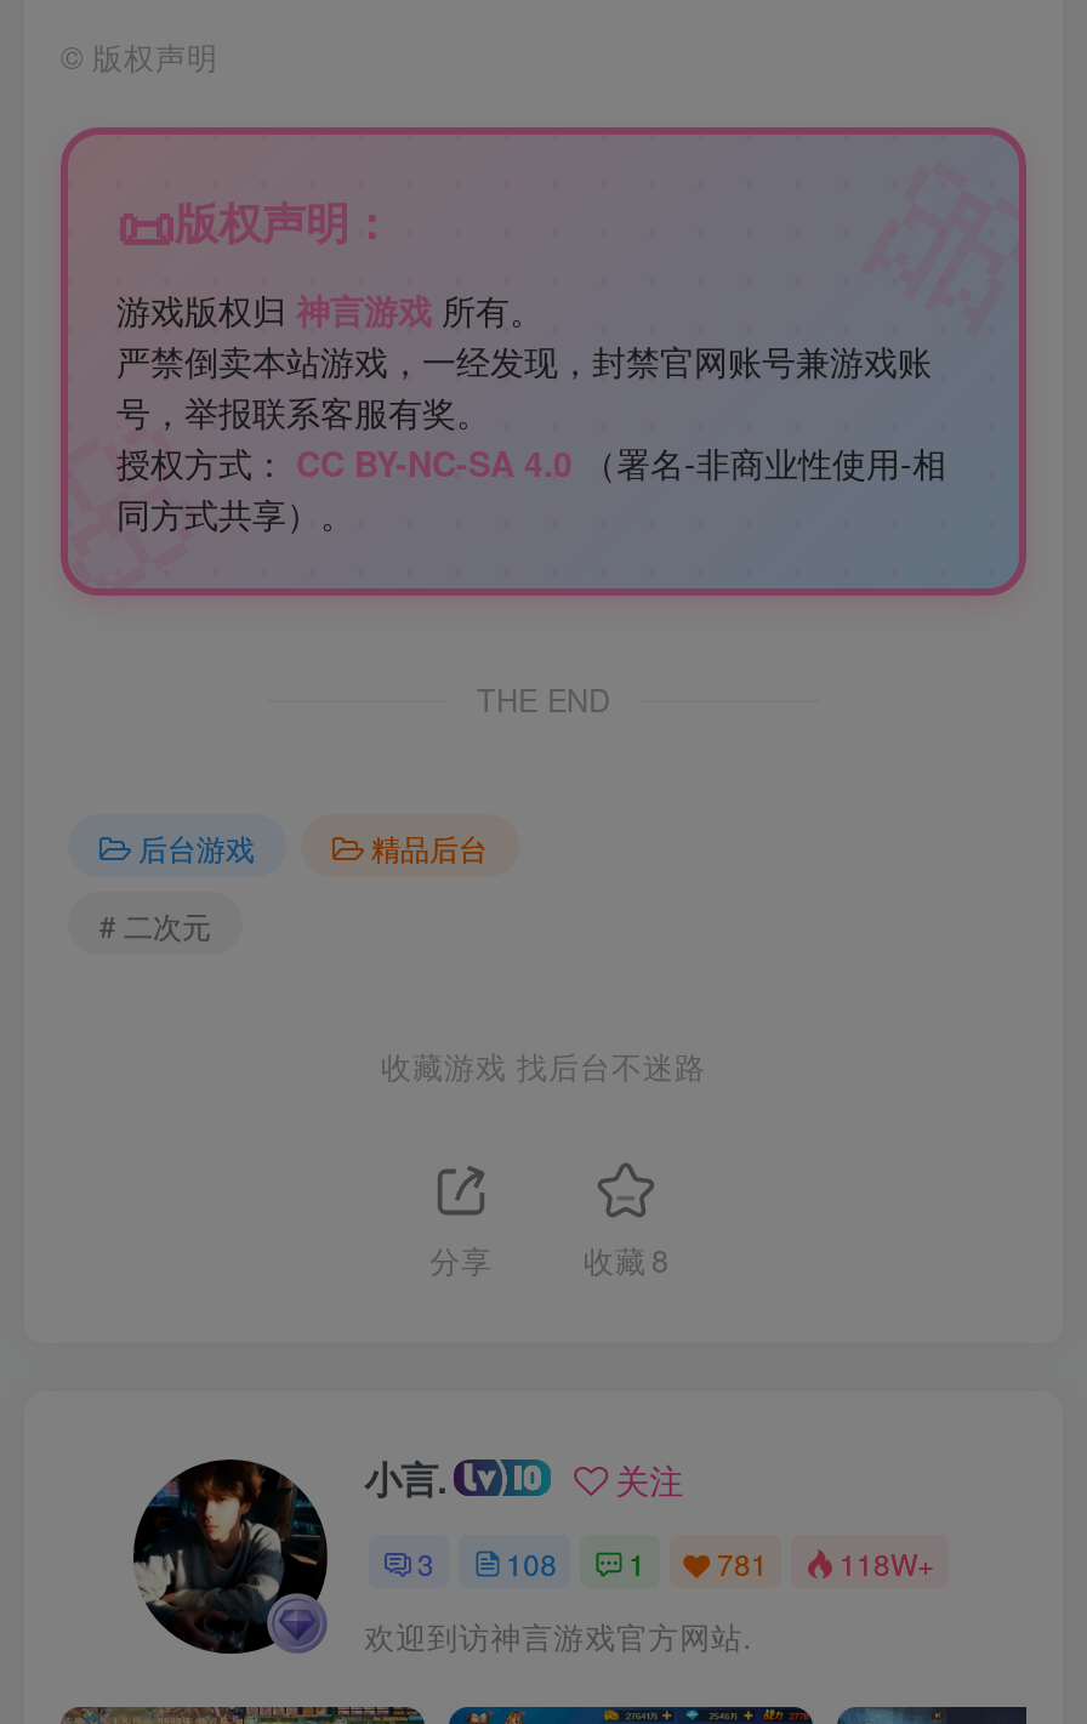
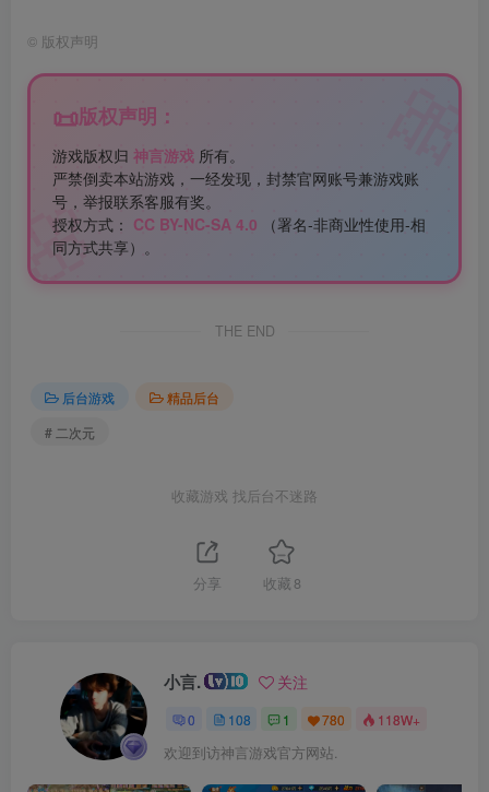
- 3
+ 0

- 781
+ 780
